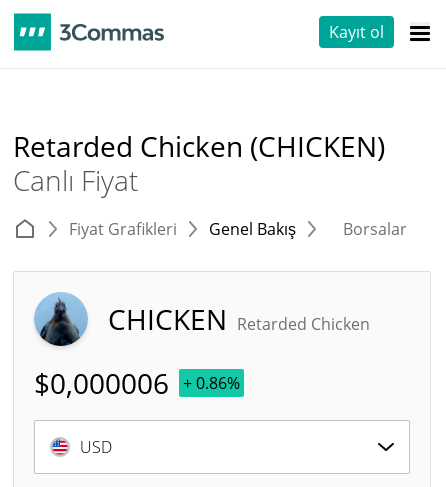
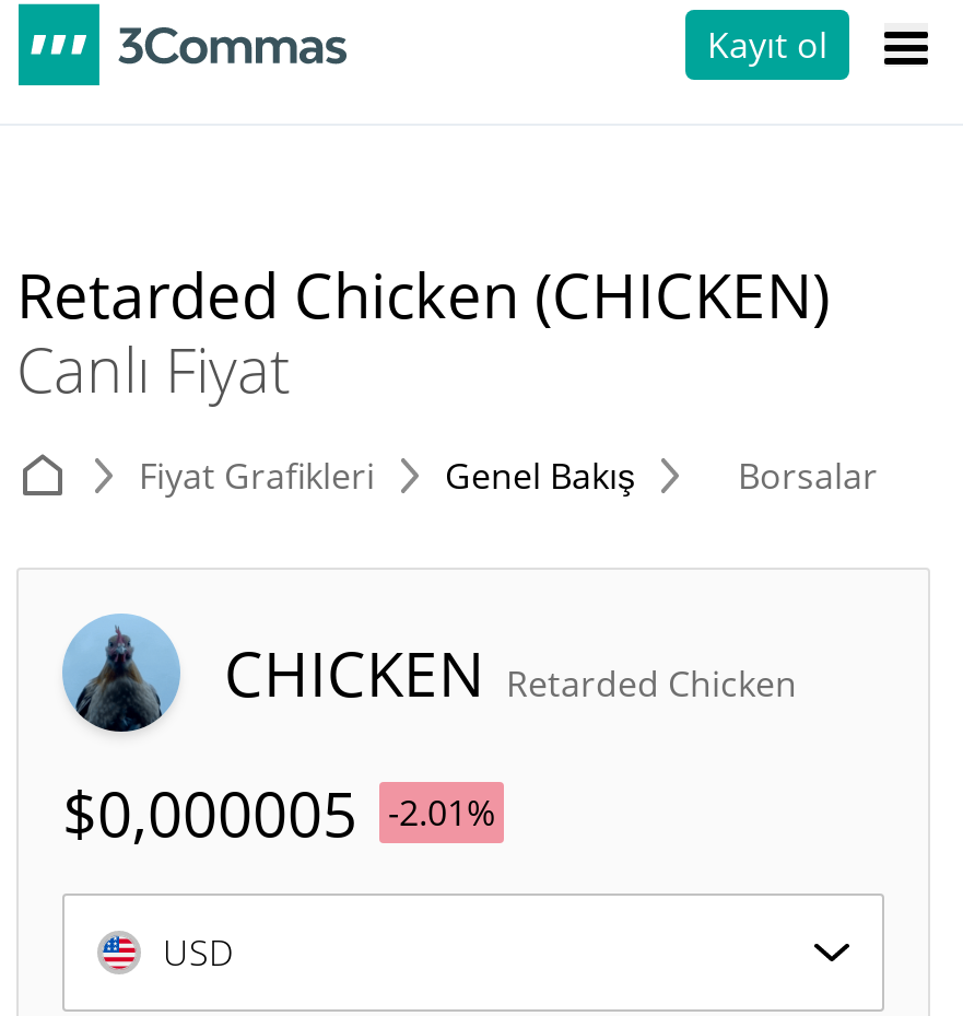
- $0,000006
- + 0.86%
+ $0,000005
+ -2.01%
